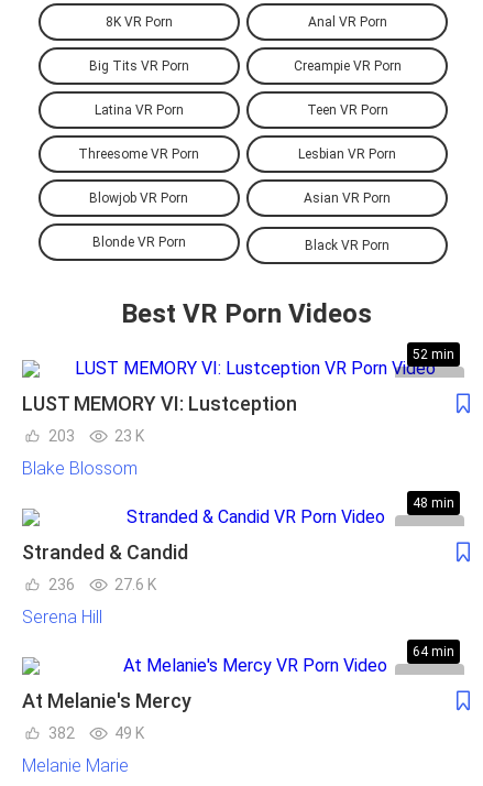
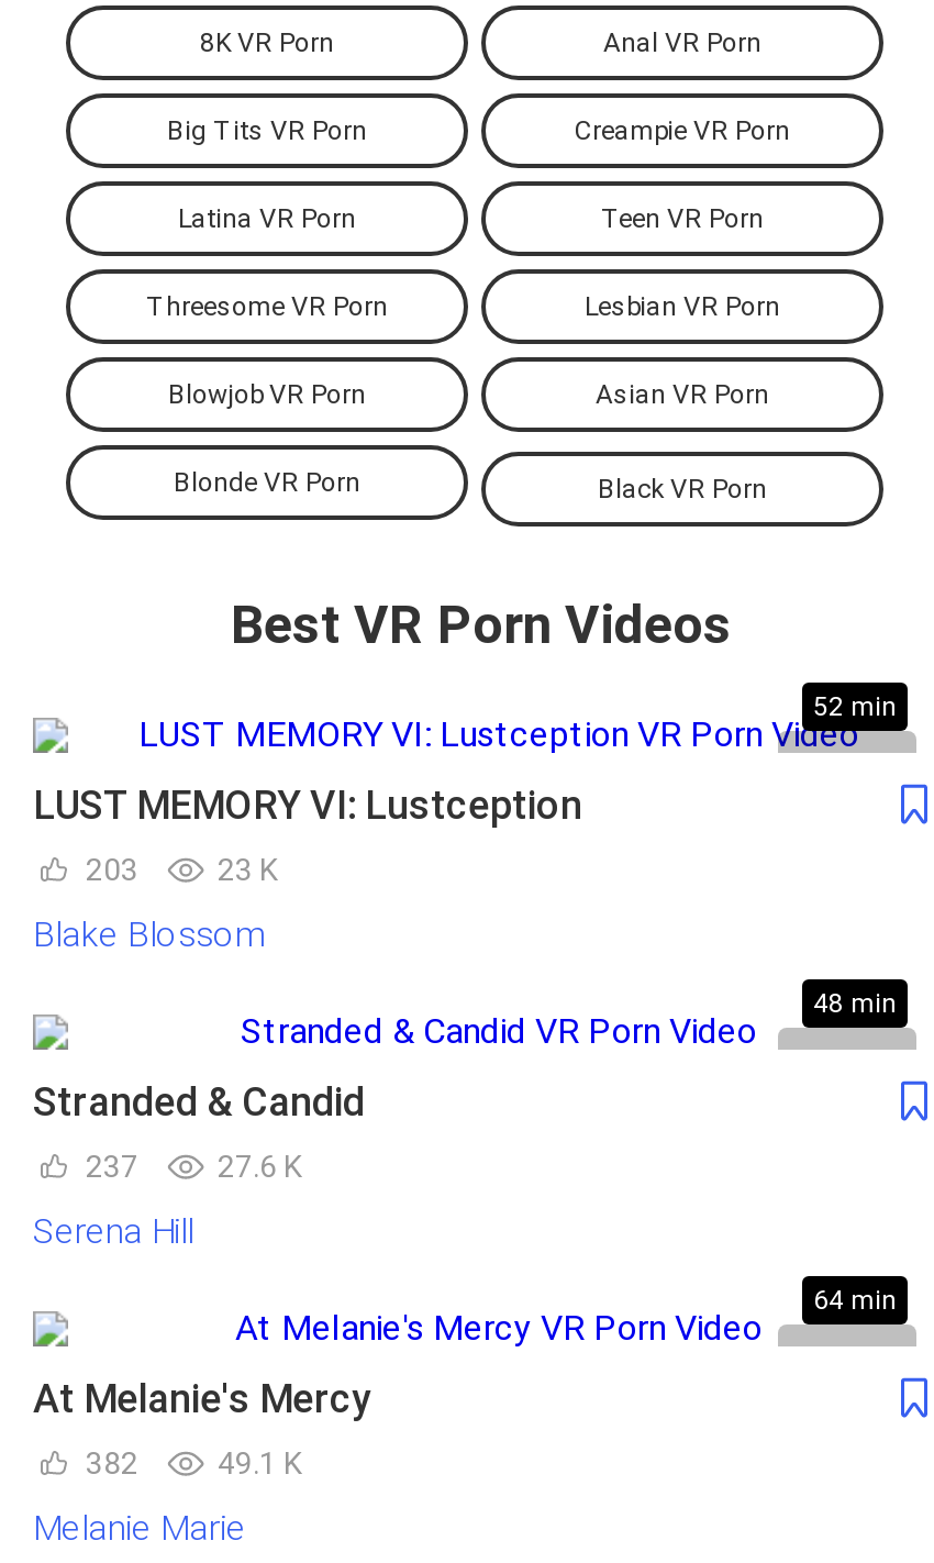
- 236
+ 237

- 49 K
+ 49.1 K
